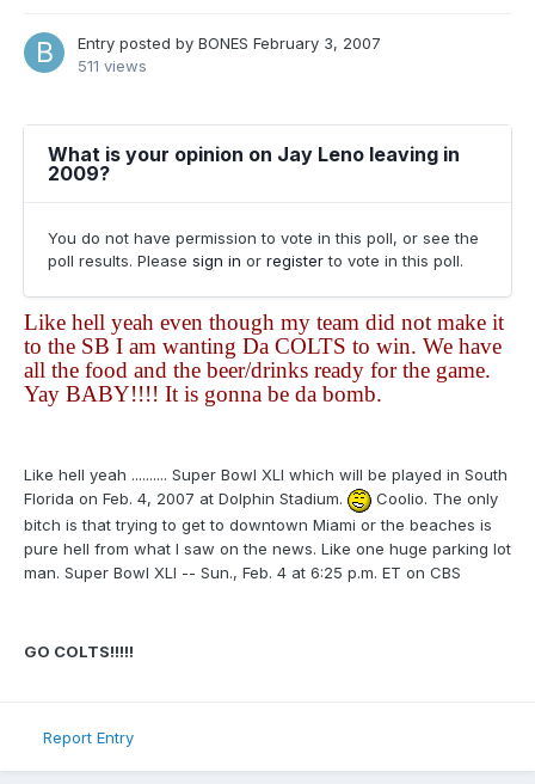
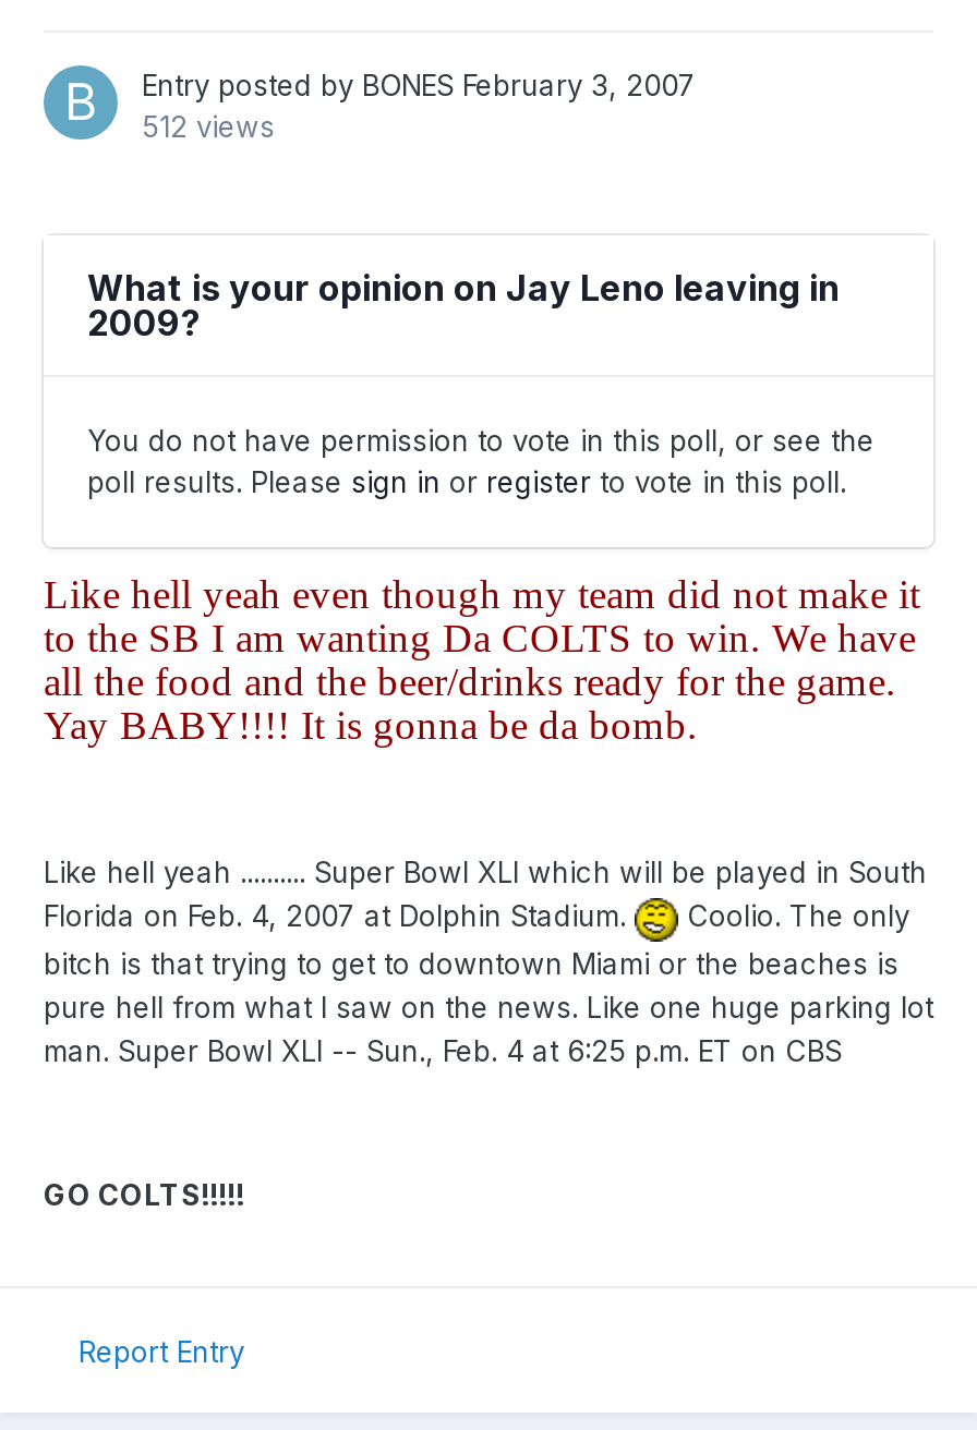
- 511 views
+ 512 views
